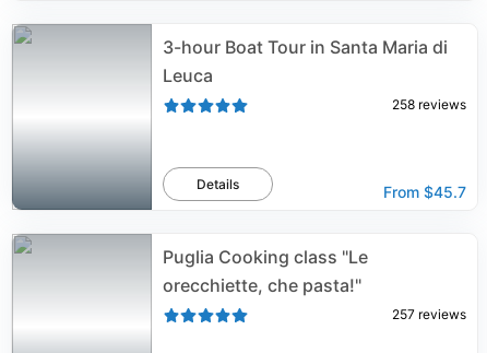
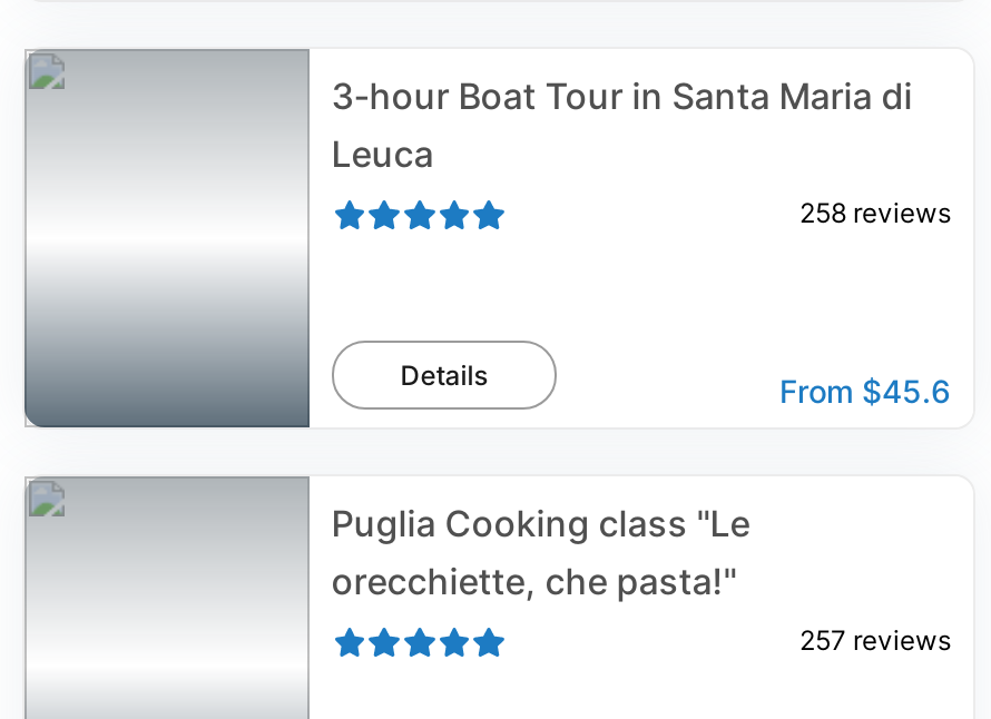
- From $45.7
+ From $45.6
